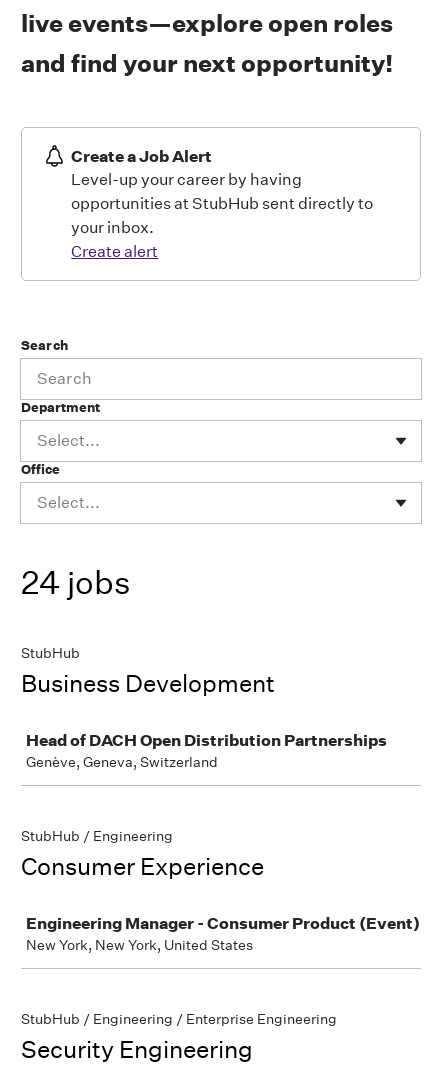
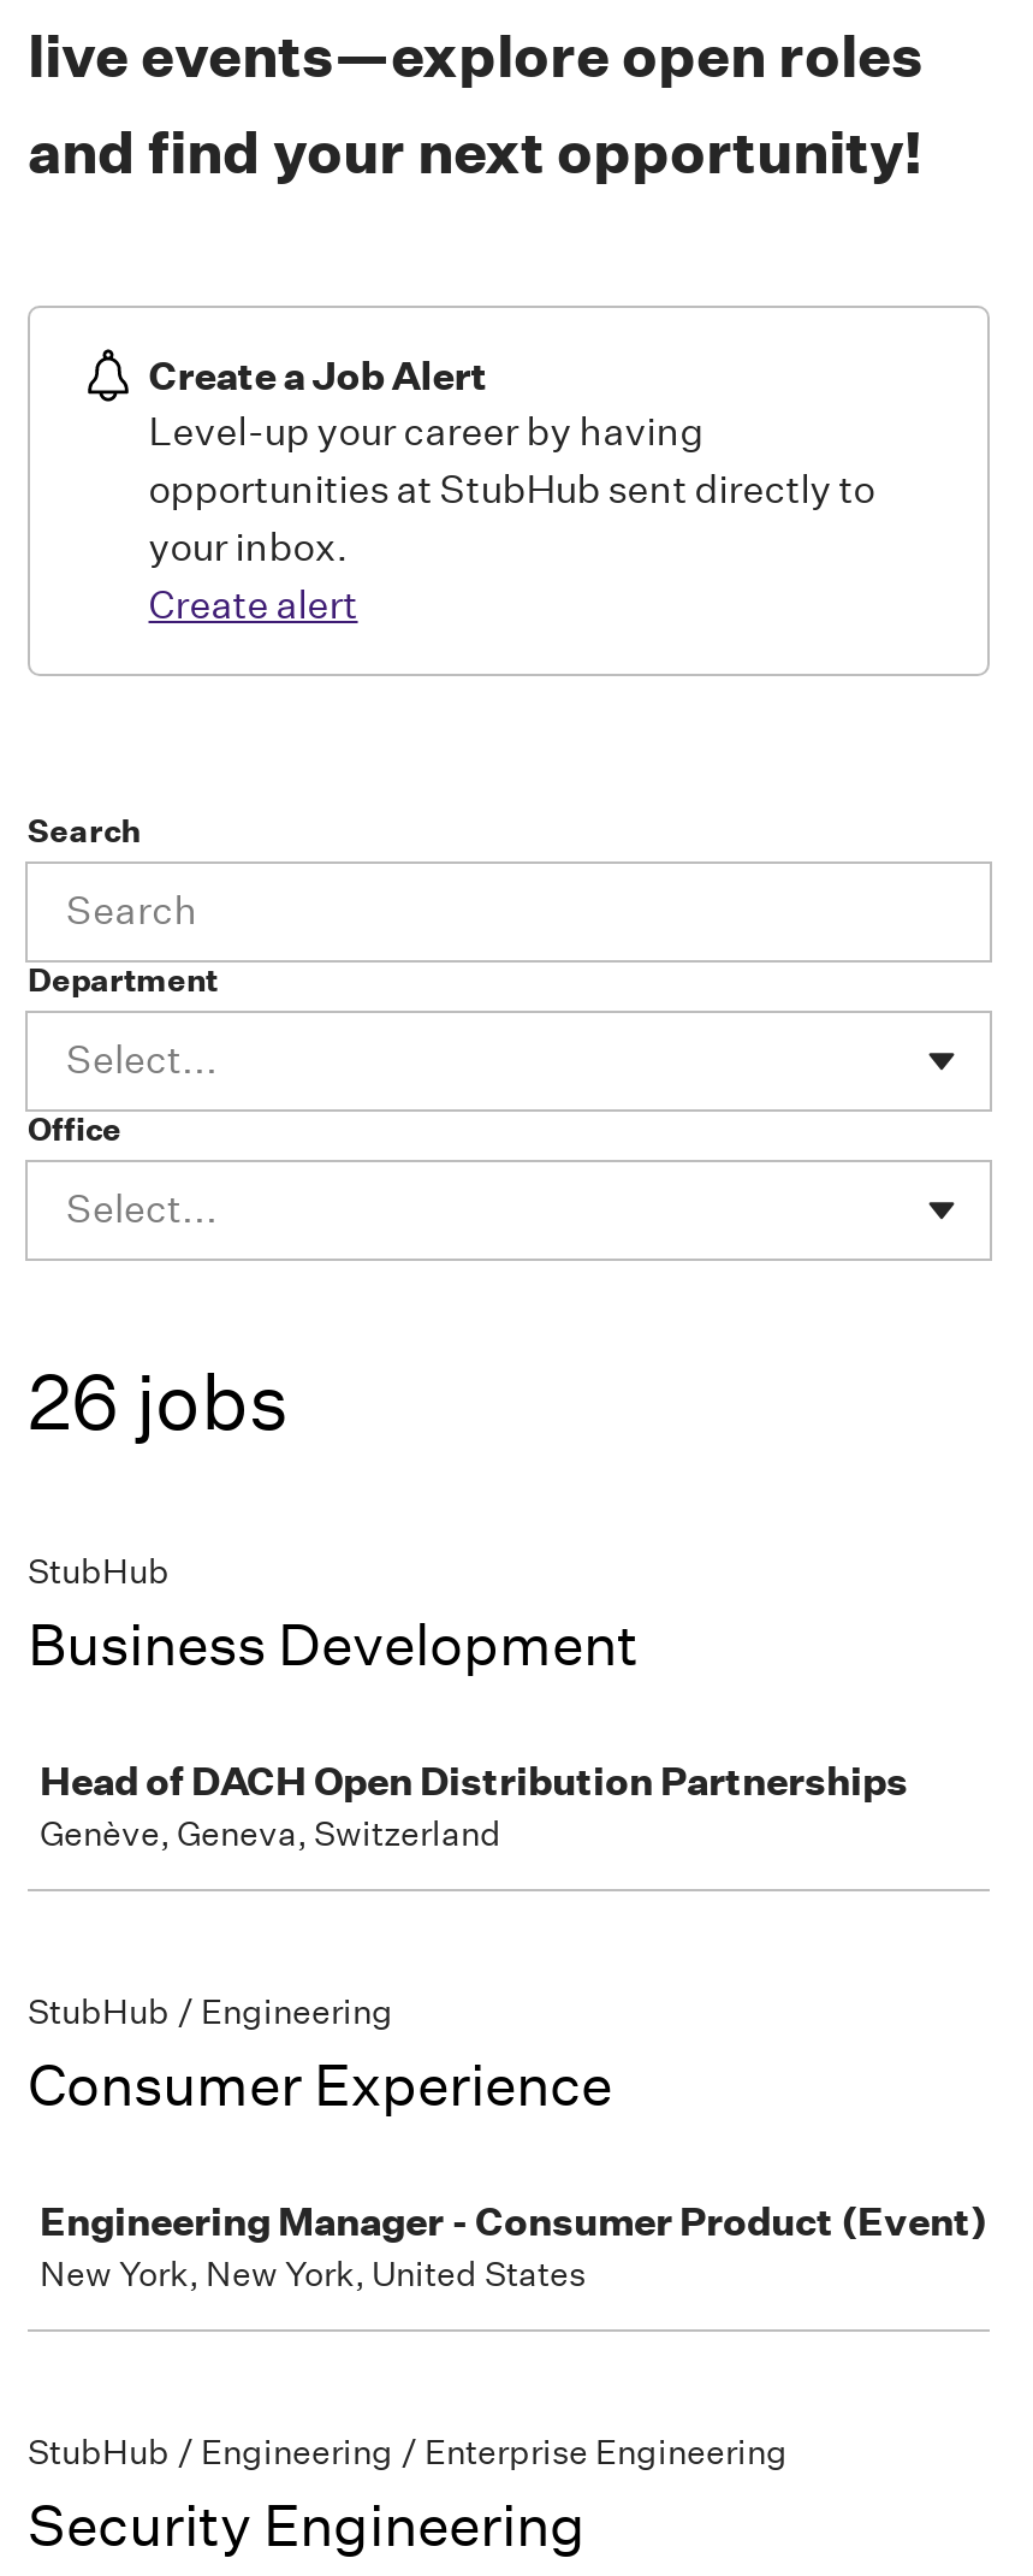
- 24 jobs
+ 26 jobs
